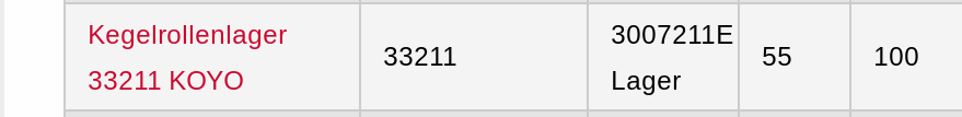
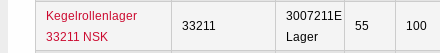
- 33211 KOYO
+ 33211 NSK
